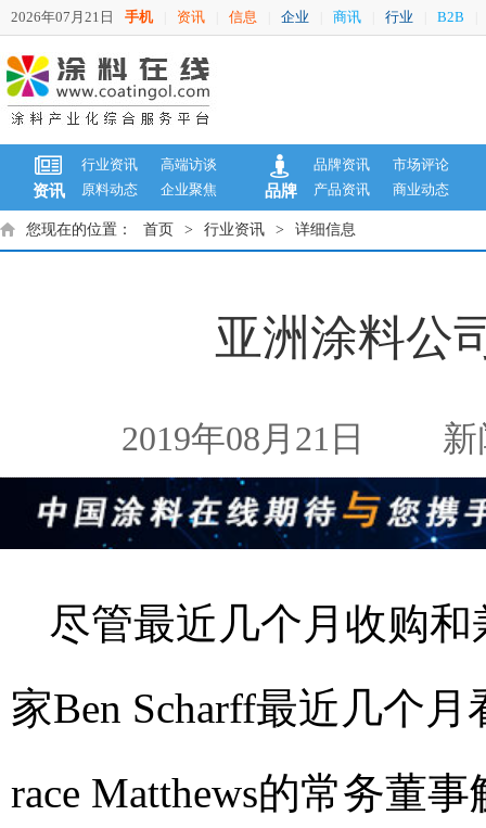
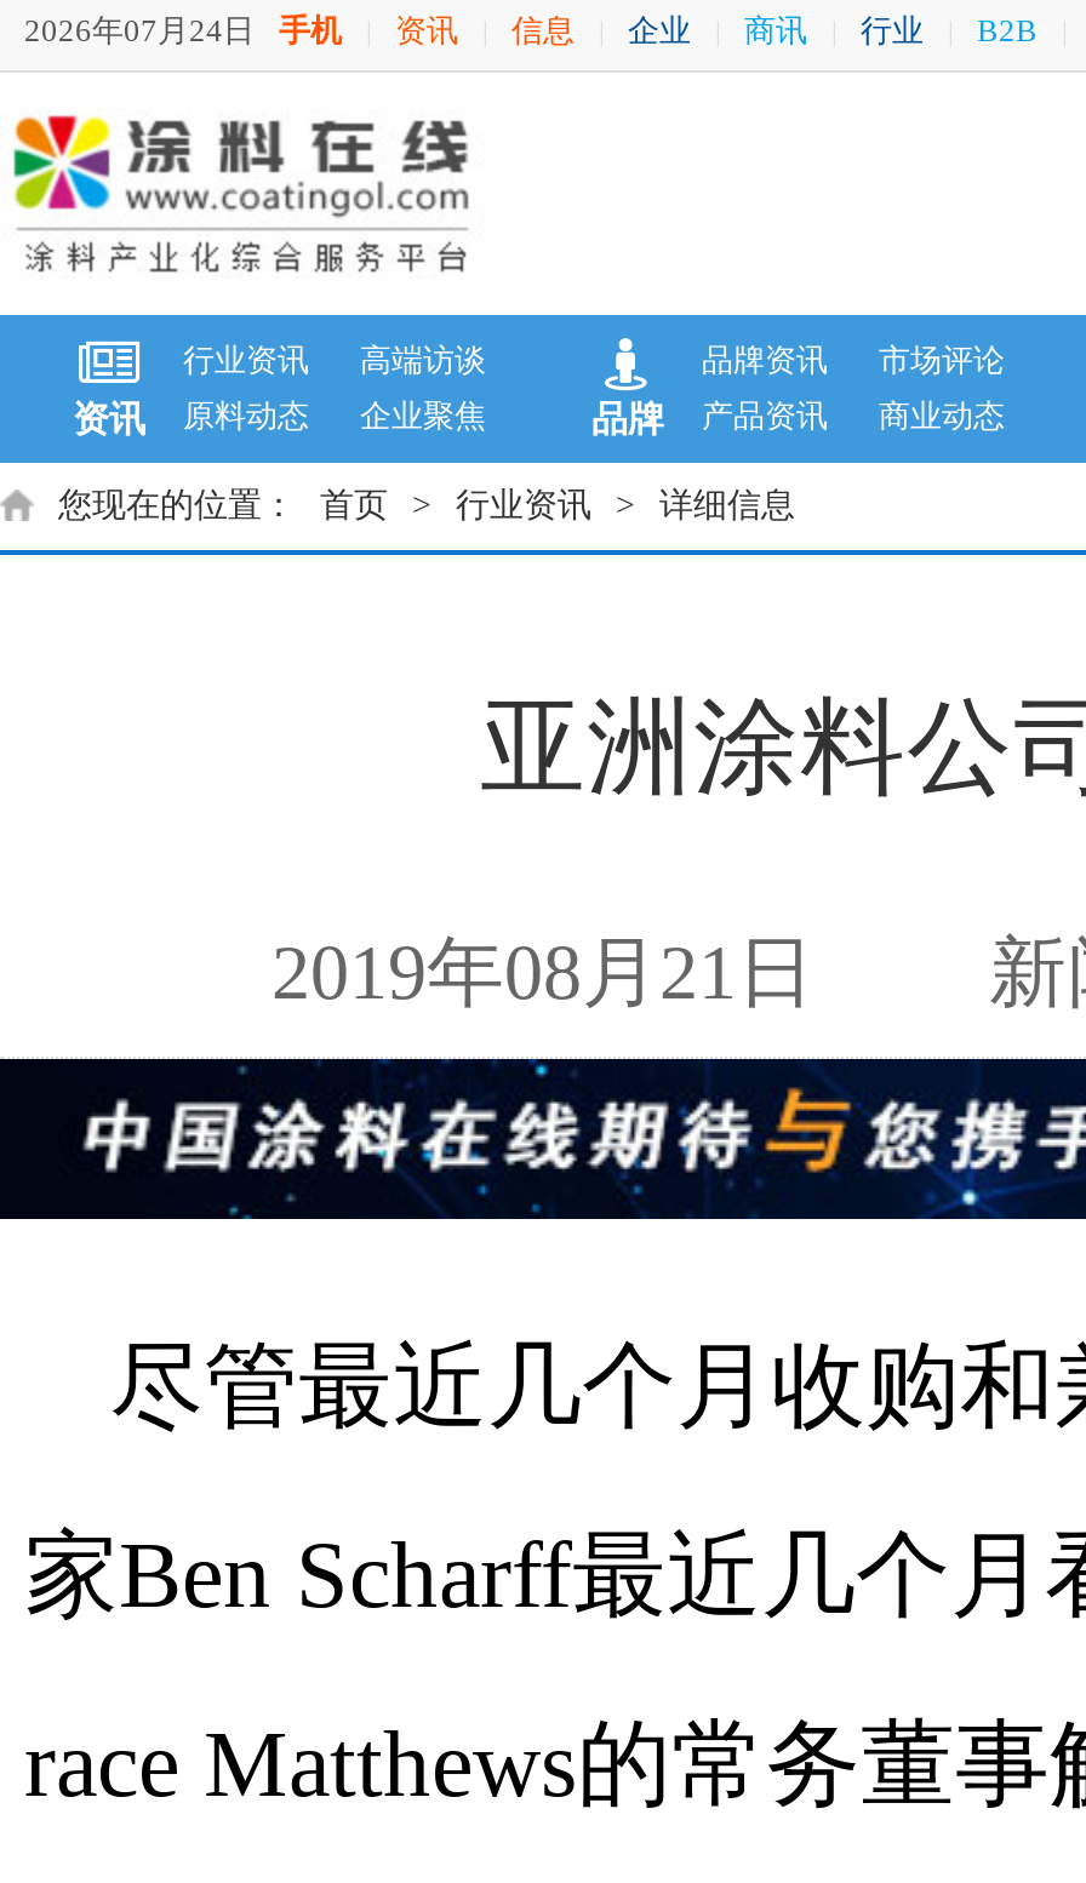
- 2026年07月21日 手机 资讯 信息 企业 商讯 行业 B2B
+ 2026年07月24日 手机 资讯 信息 企业 商讯 行业 B2B
